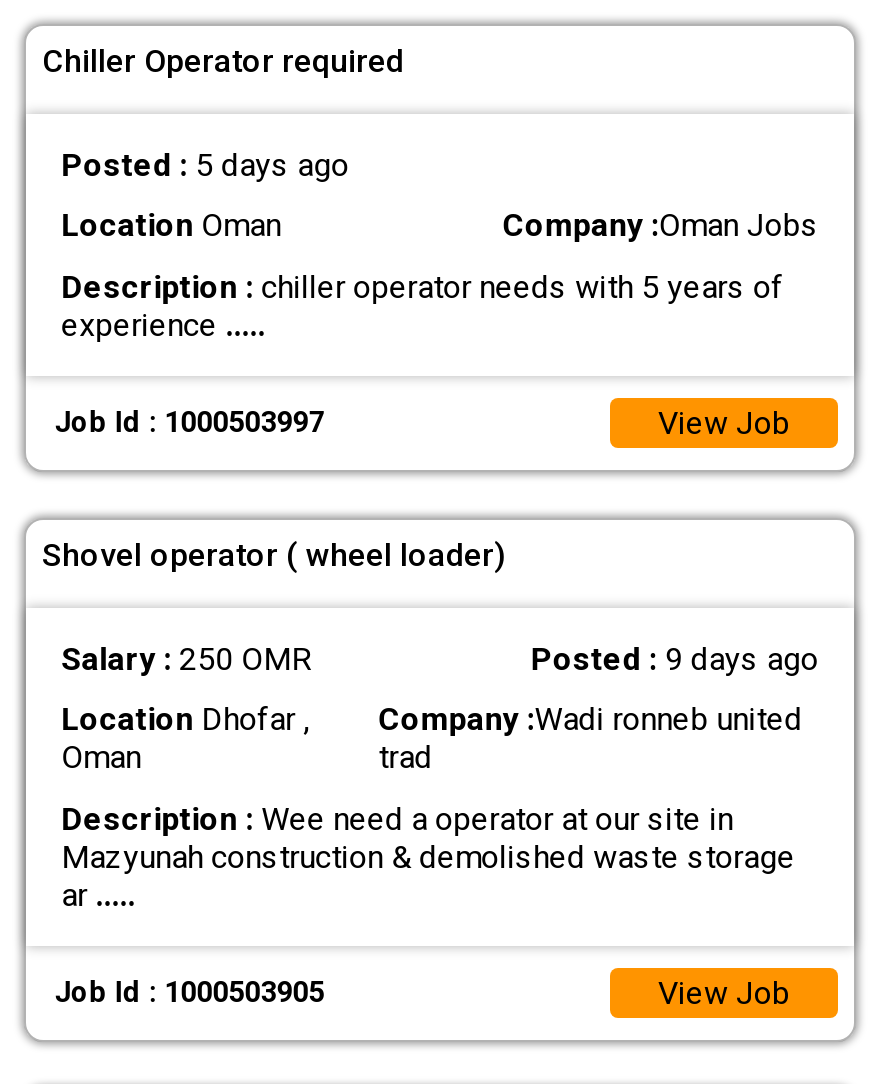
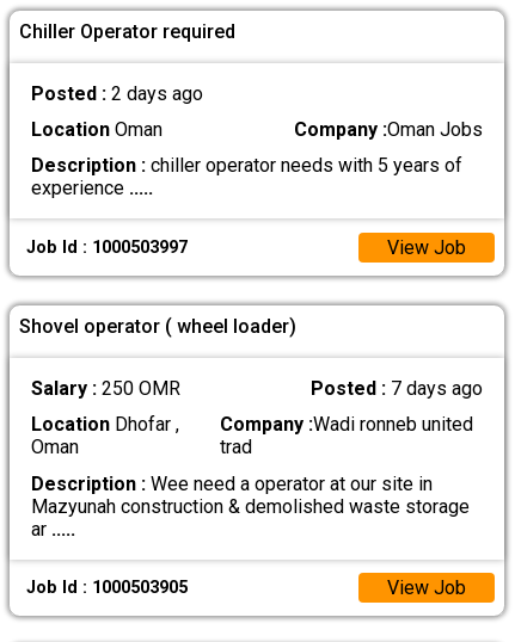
- Posted : 5 days ago
+ Posted : 2 days ago

- Posted : 9 days ago
+ Posted : 7 days ago
